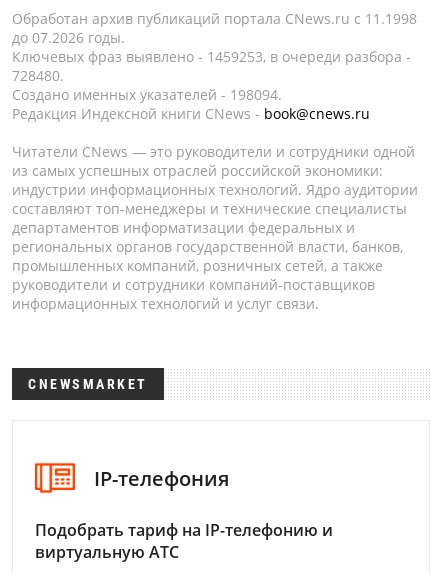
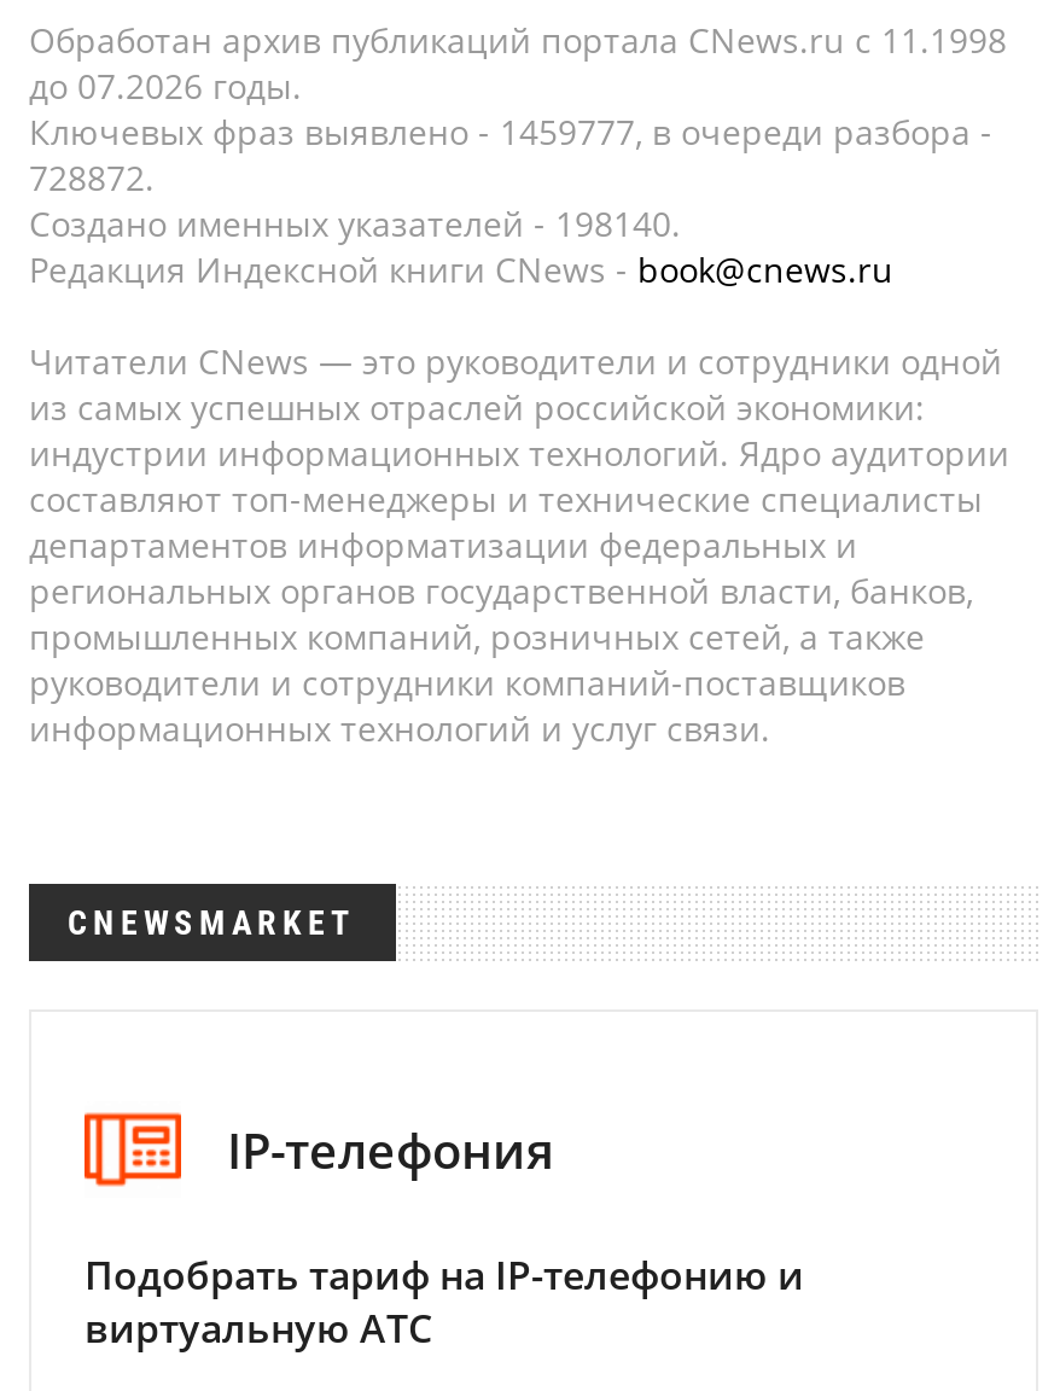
- Ключевых фраз выявлено - 1459253, в очереди разбора -
+ Ключевых фраз выявлено - 1459777, в очереди разбора -

- 728480.
+ 728872.

- Создано именных указателей - 198094.
+ Создано именных указателей - 198140.
